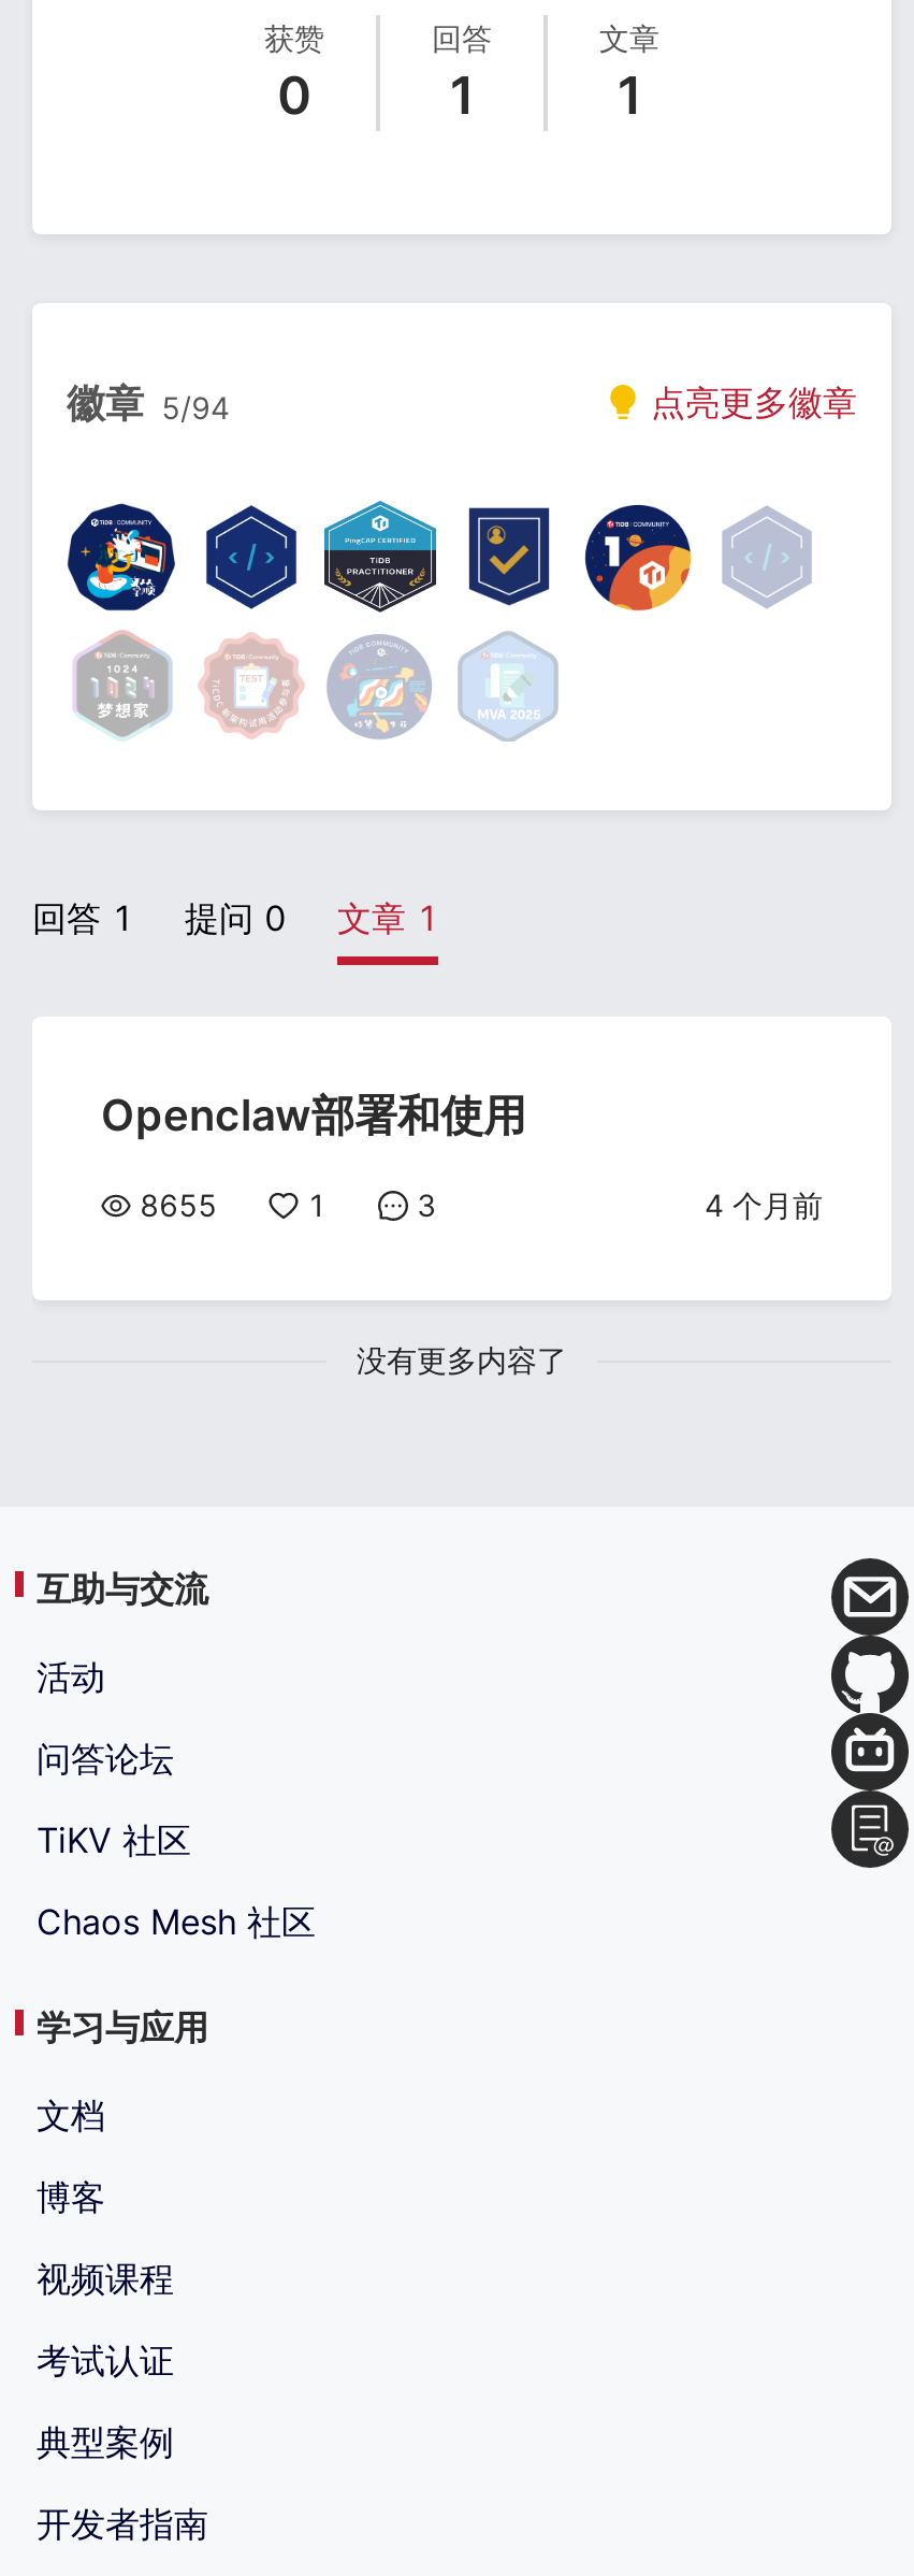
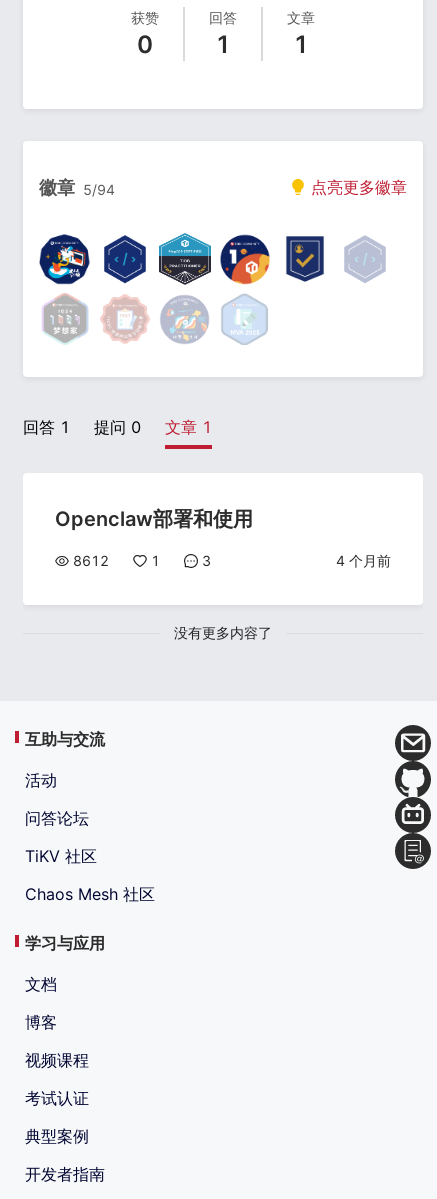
- [image]
+ [image]

- [image]
+ [image]

- 8655
+ 8612
